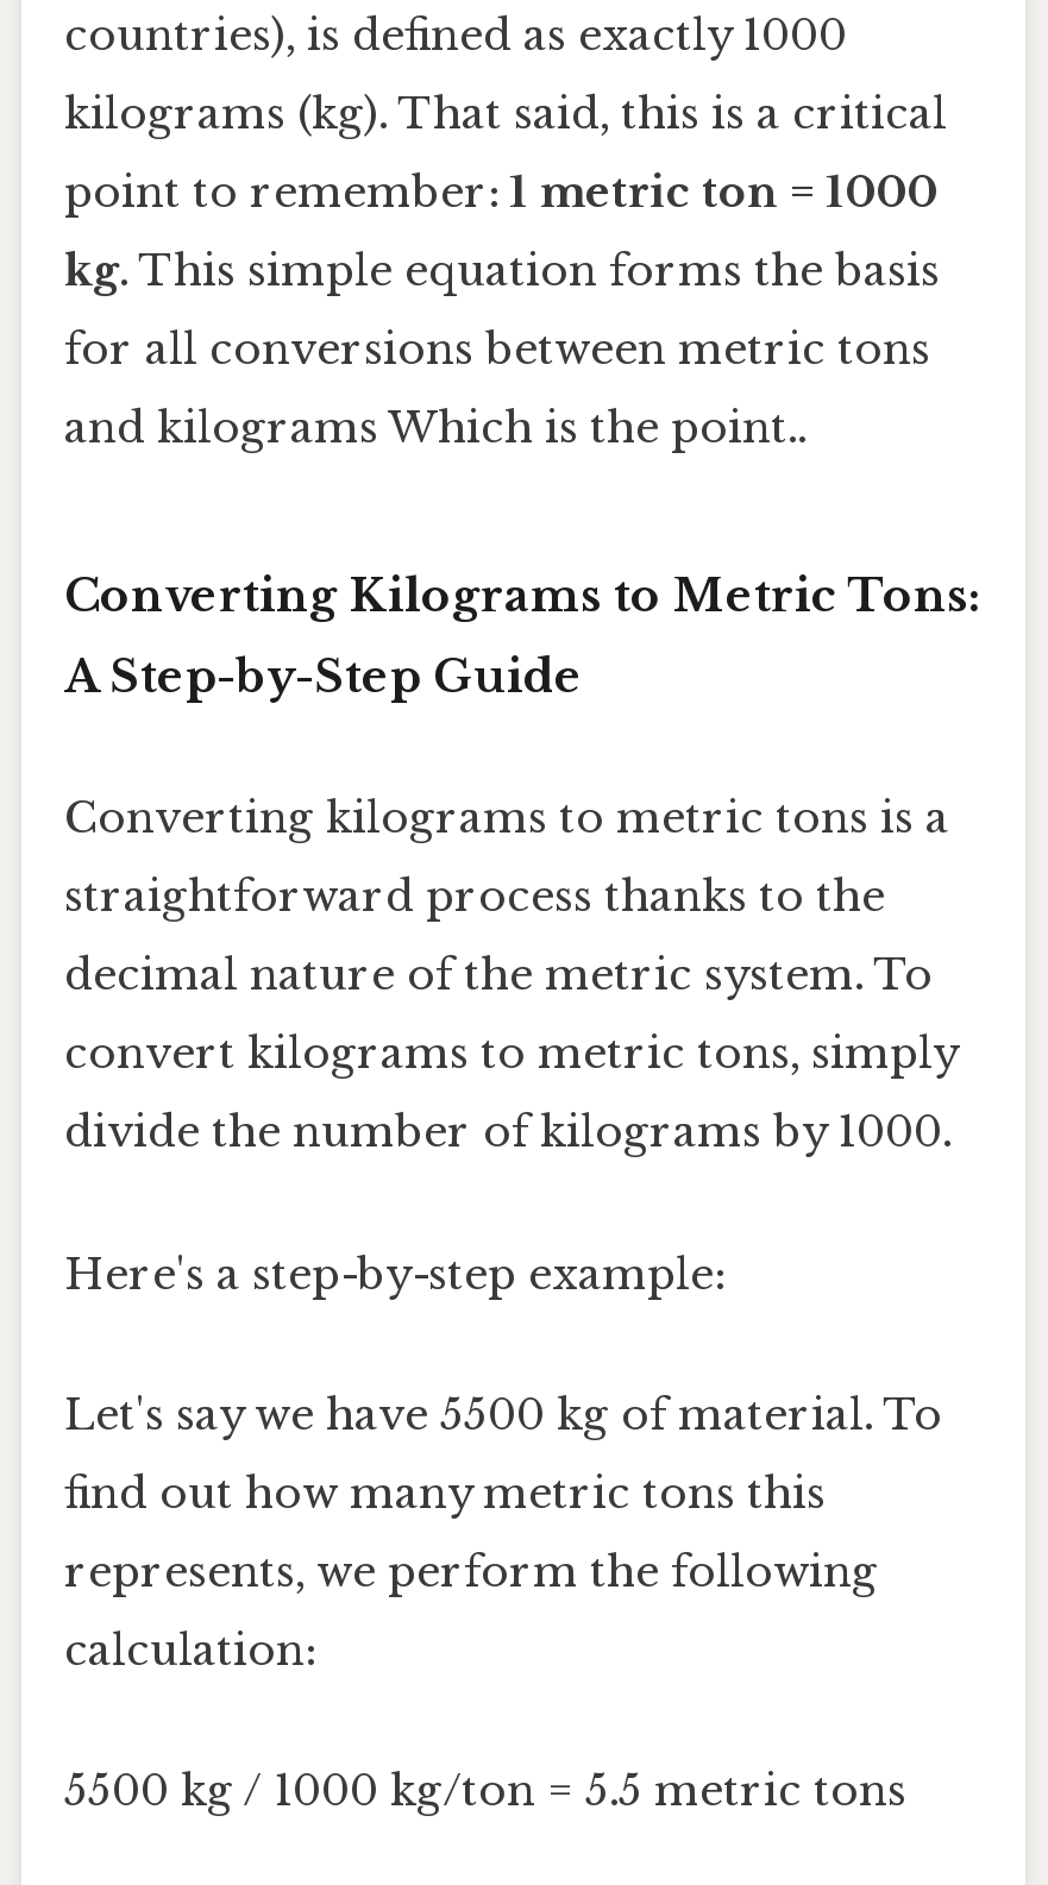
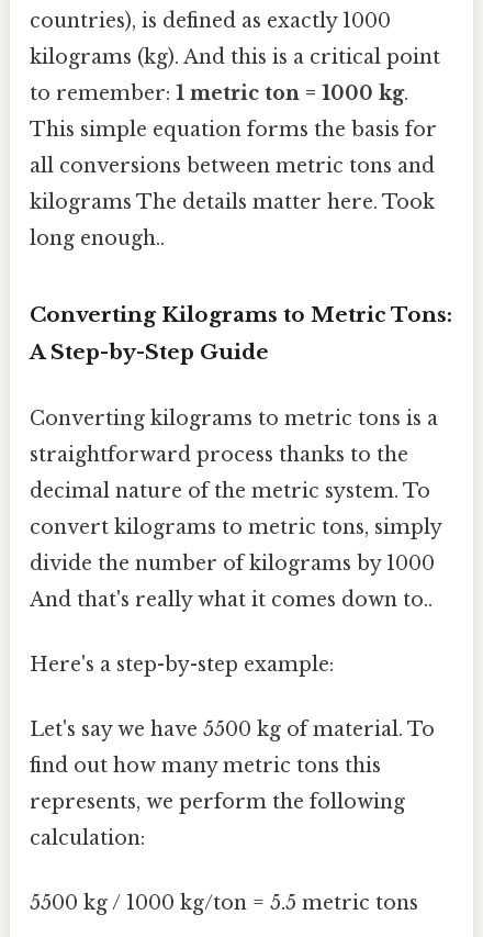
- kilograms (kg). That said, this is a critical
- point to remember: 1 metric ton = 1000
- kg. This simple equation forms the basis
- for all conversions between metric tons
- and kilograms Which is the point..
+ kilograms (kg). And this is a critical point
+ to remember: 1 metric ton = 1000 kg.
+ This simple equation forms the basis for
+ all conversions between metric tons and
+ kilograms The details matter here. Took
+ long enough..

- divide the number of kilograms by 1000.
+ divide the number of kilograms by 1000
+ And that's really what it comes down to..
